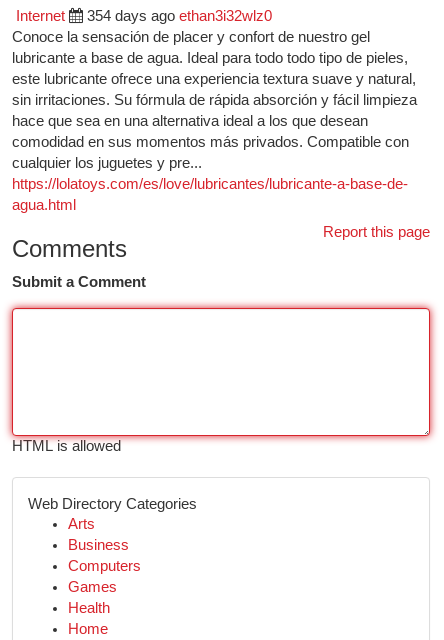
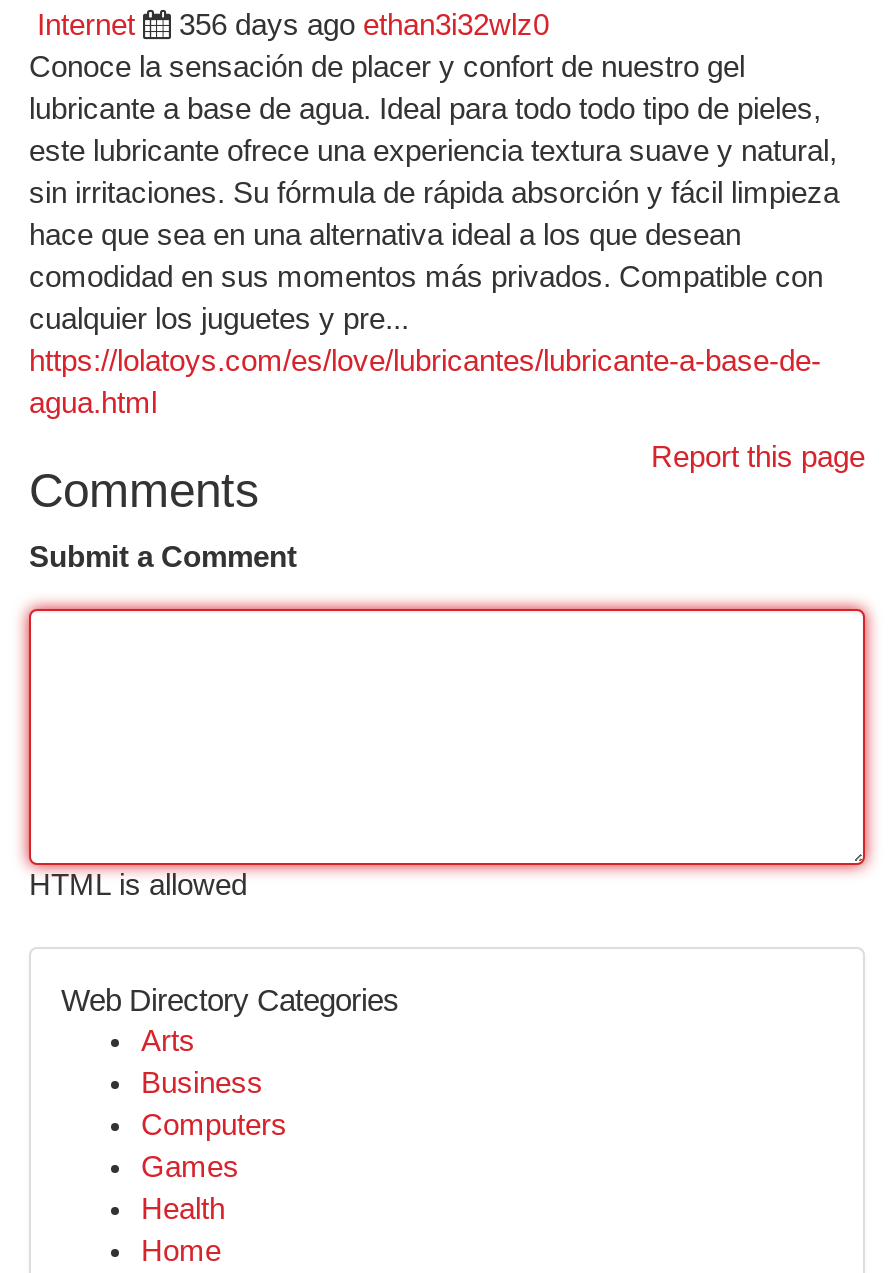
- 354 days ago ethan3i32wlz0
+ 356 days ago ethan3i32wlz0
